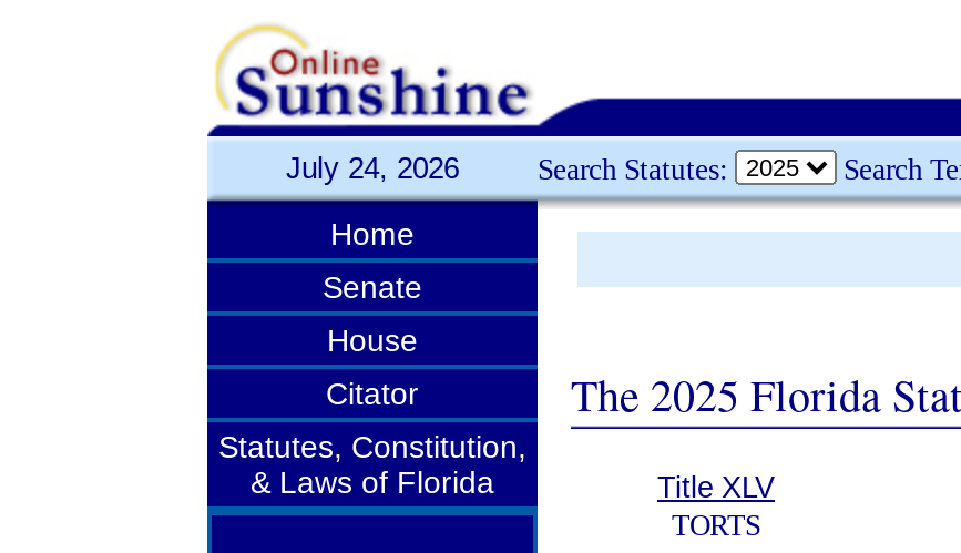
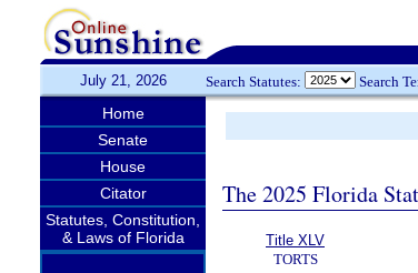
- July 24, 2026
+ July 21, 2026
